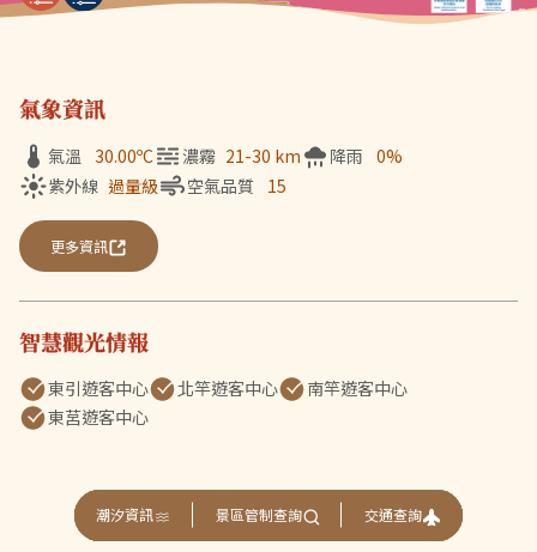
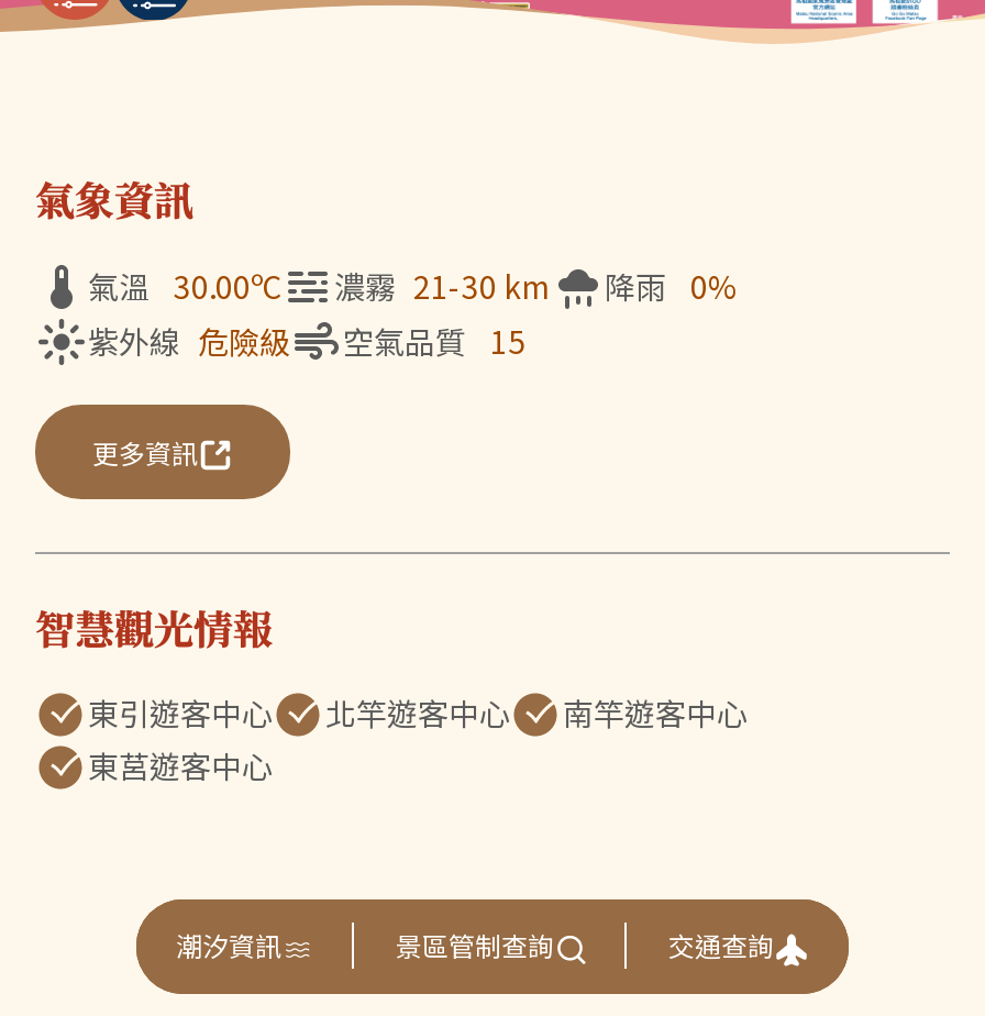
- 紫外線 過量級
+ 紫外線 危險級
